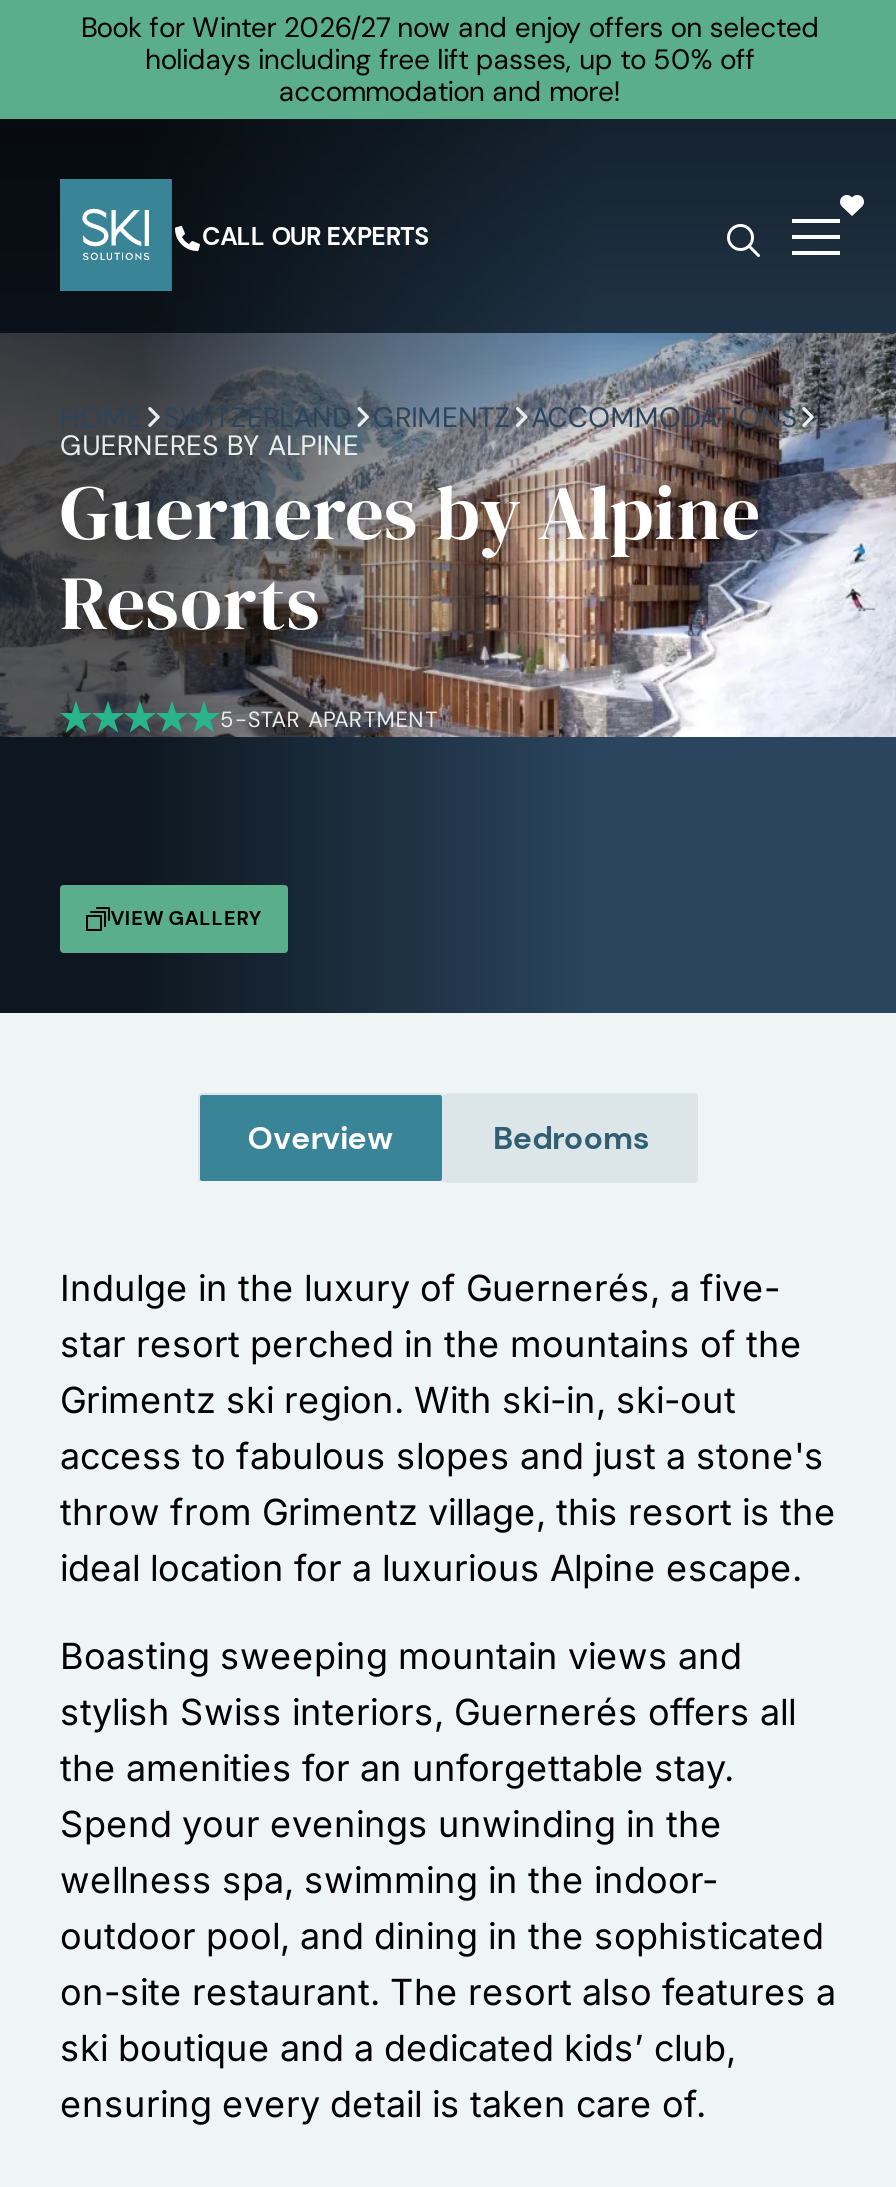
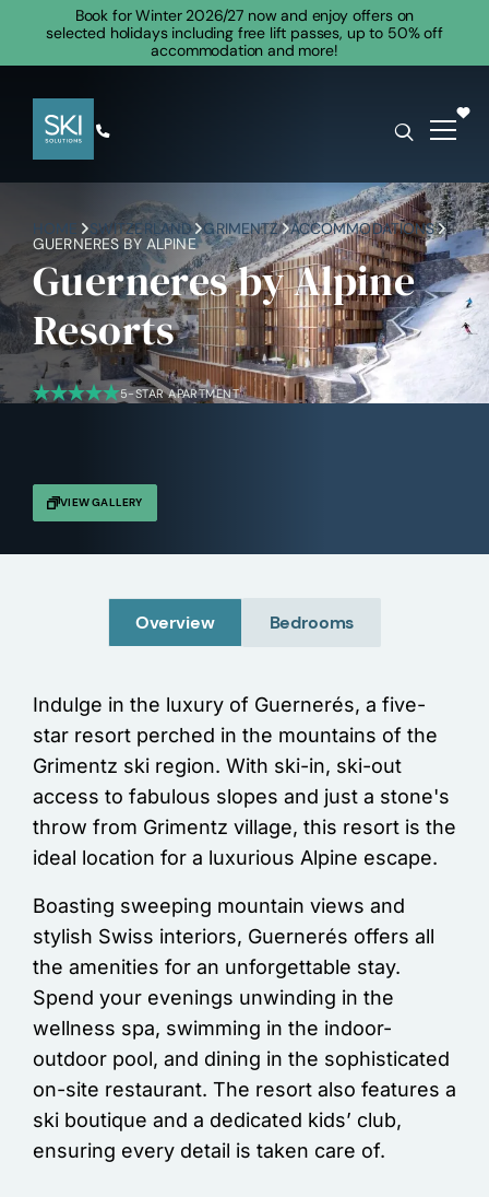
- CALL OUR EXPERTS
